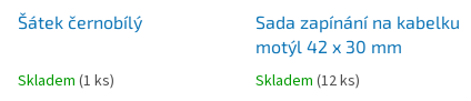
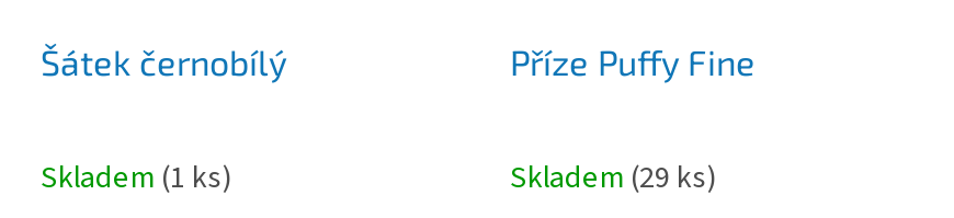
- Sada zapínání na kabelku
- motýl 42 x 30 mm
+ Příze Puffy Fine

- Skladem (12 ks)
+ Skladem (29 ks)
